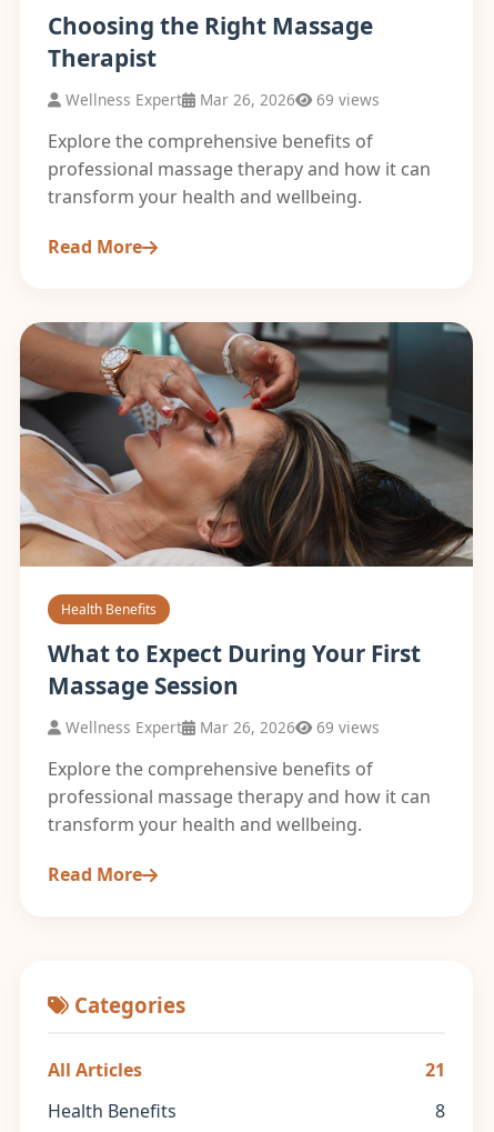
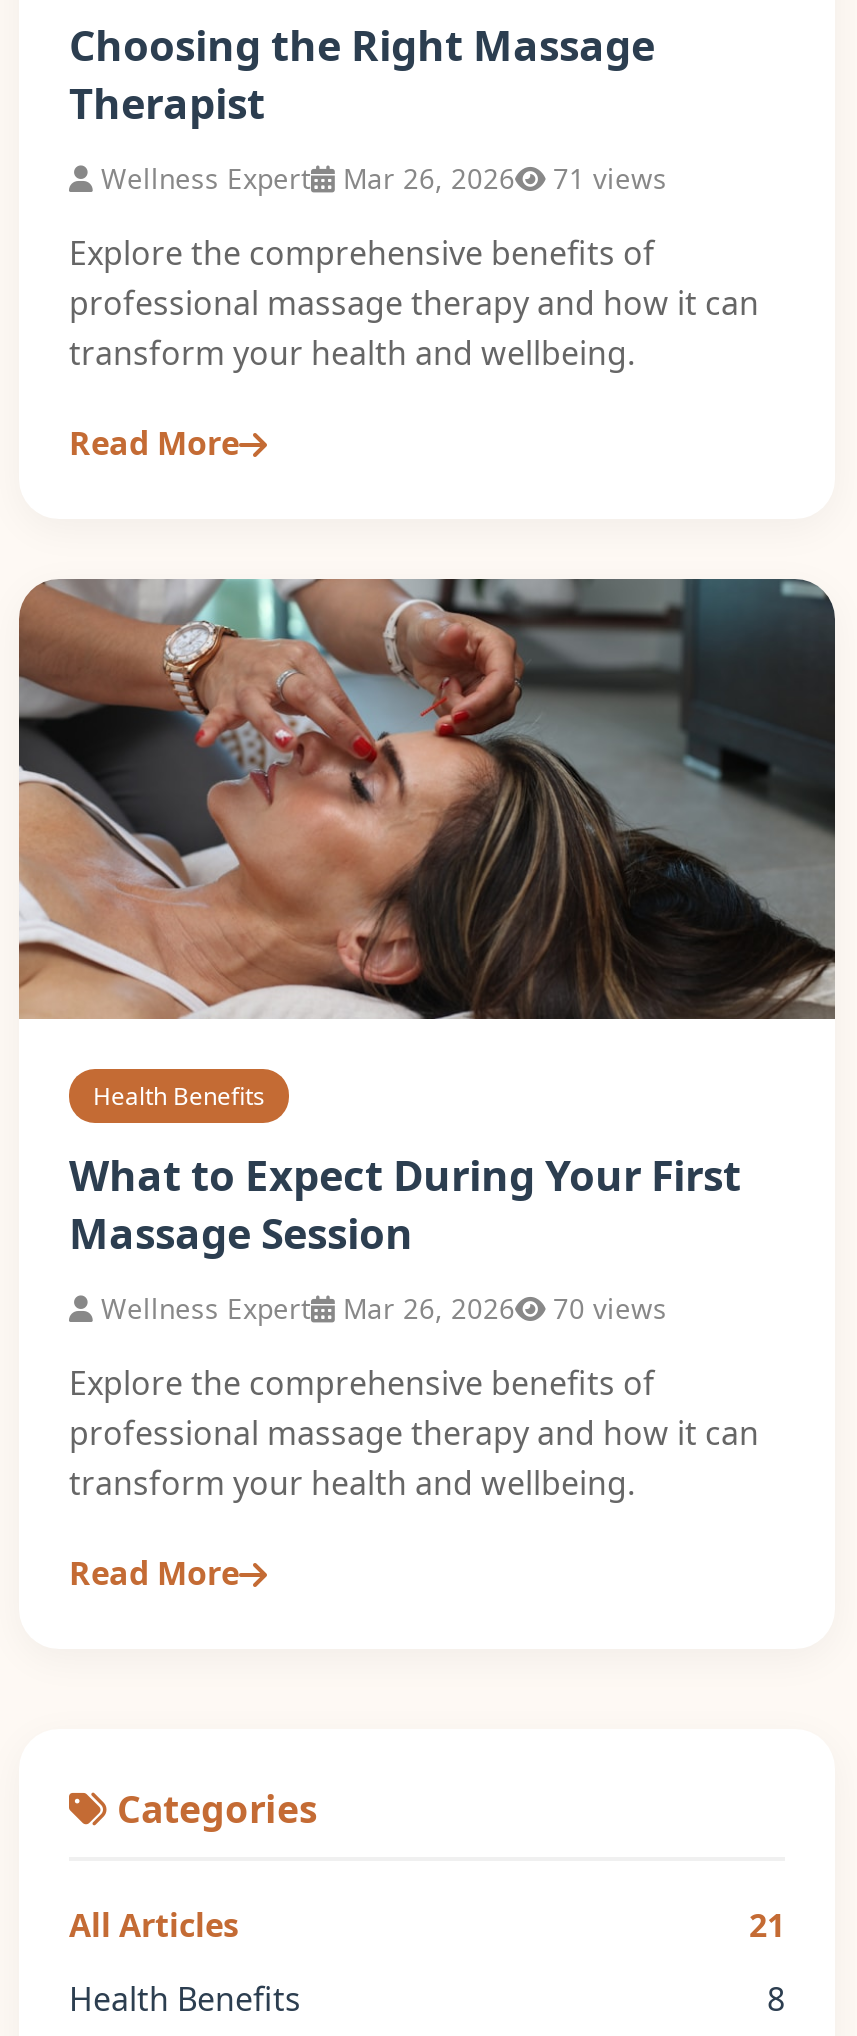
- 69 views
+ 71 views

- 69 views
+ 70 views
